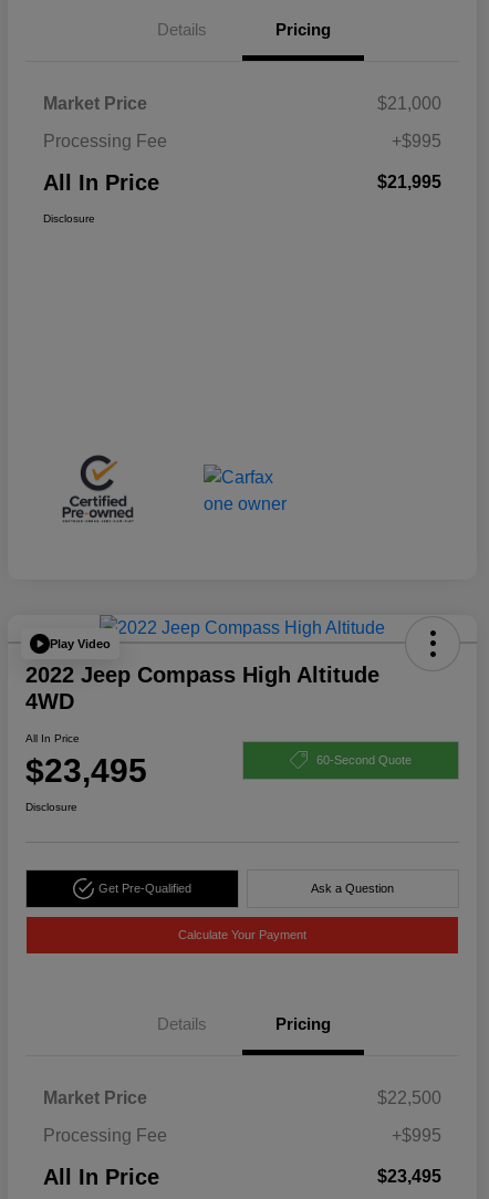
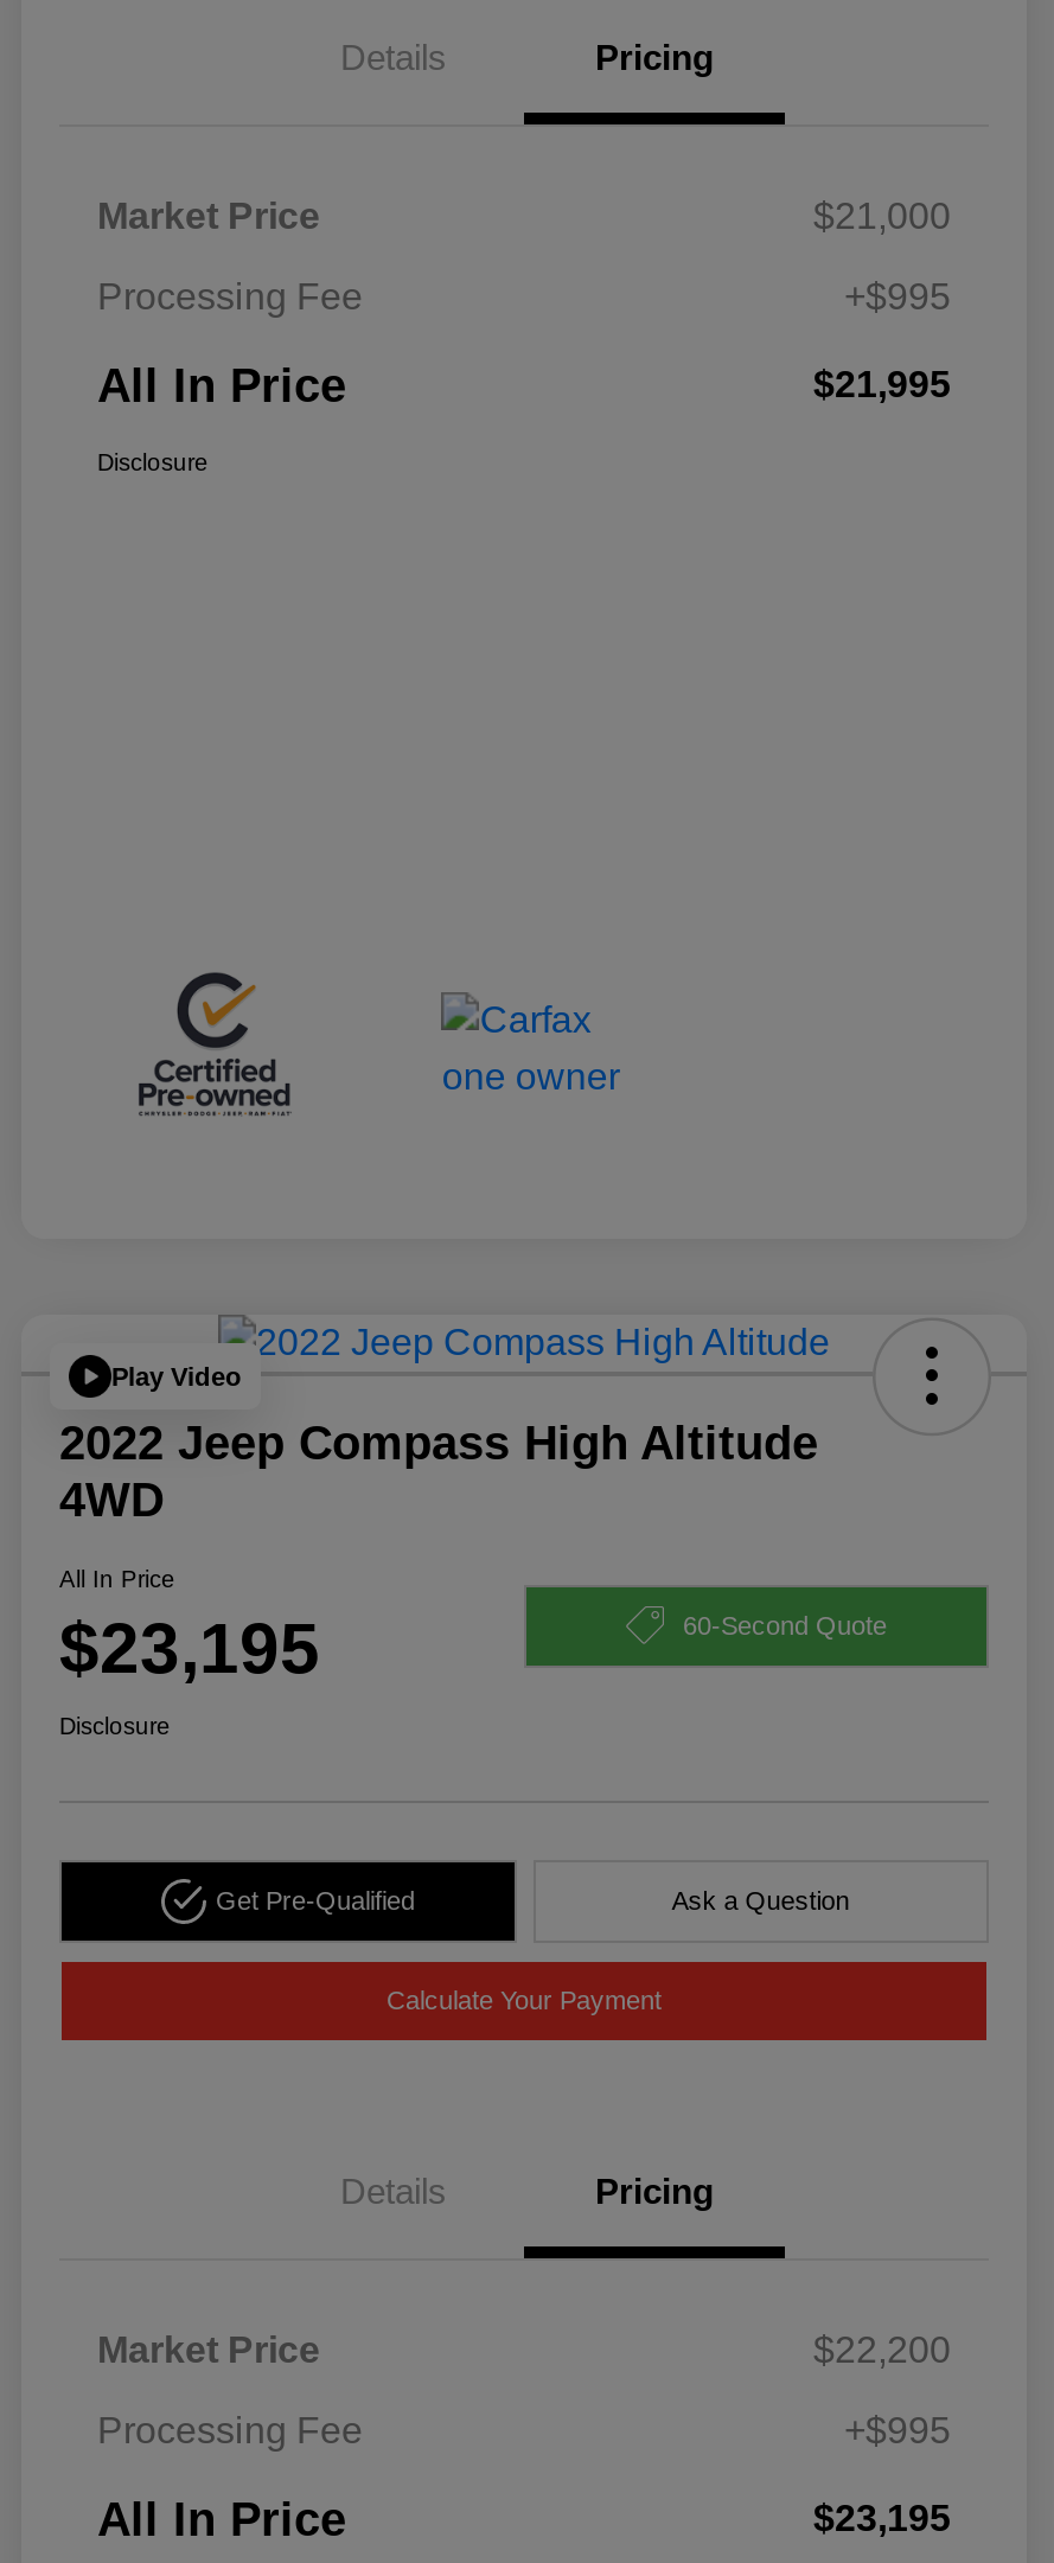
- $23,495
+ $23,195

- $22,500
+ $22,200

- $23,495
+ $23,195
